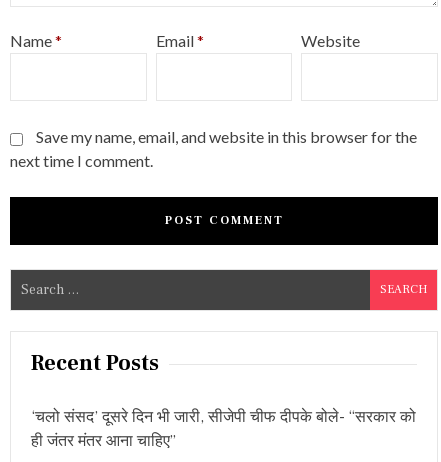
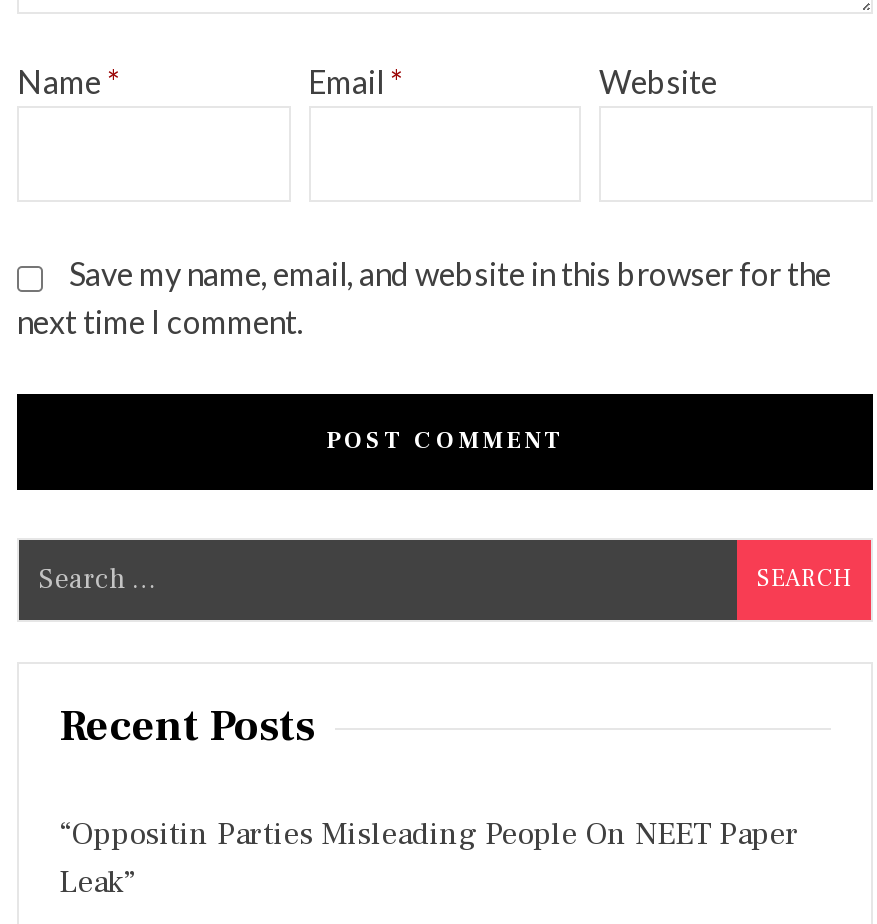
- ‘चलो संसद’ दूसरे दिन भी जारी, सीजेपी चीफ दीपके बोले- “सरकार को
- ही जंतर मंतर आना चाहिए”
+ “Oppositin Parties Misleading People On NEET Paper
+ Leak”
